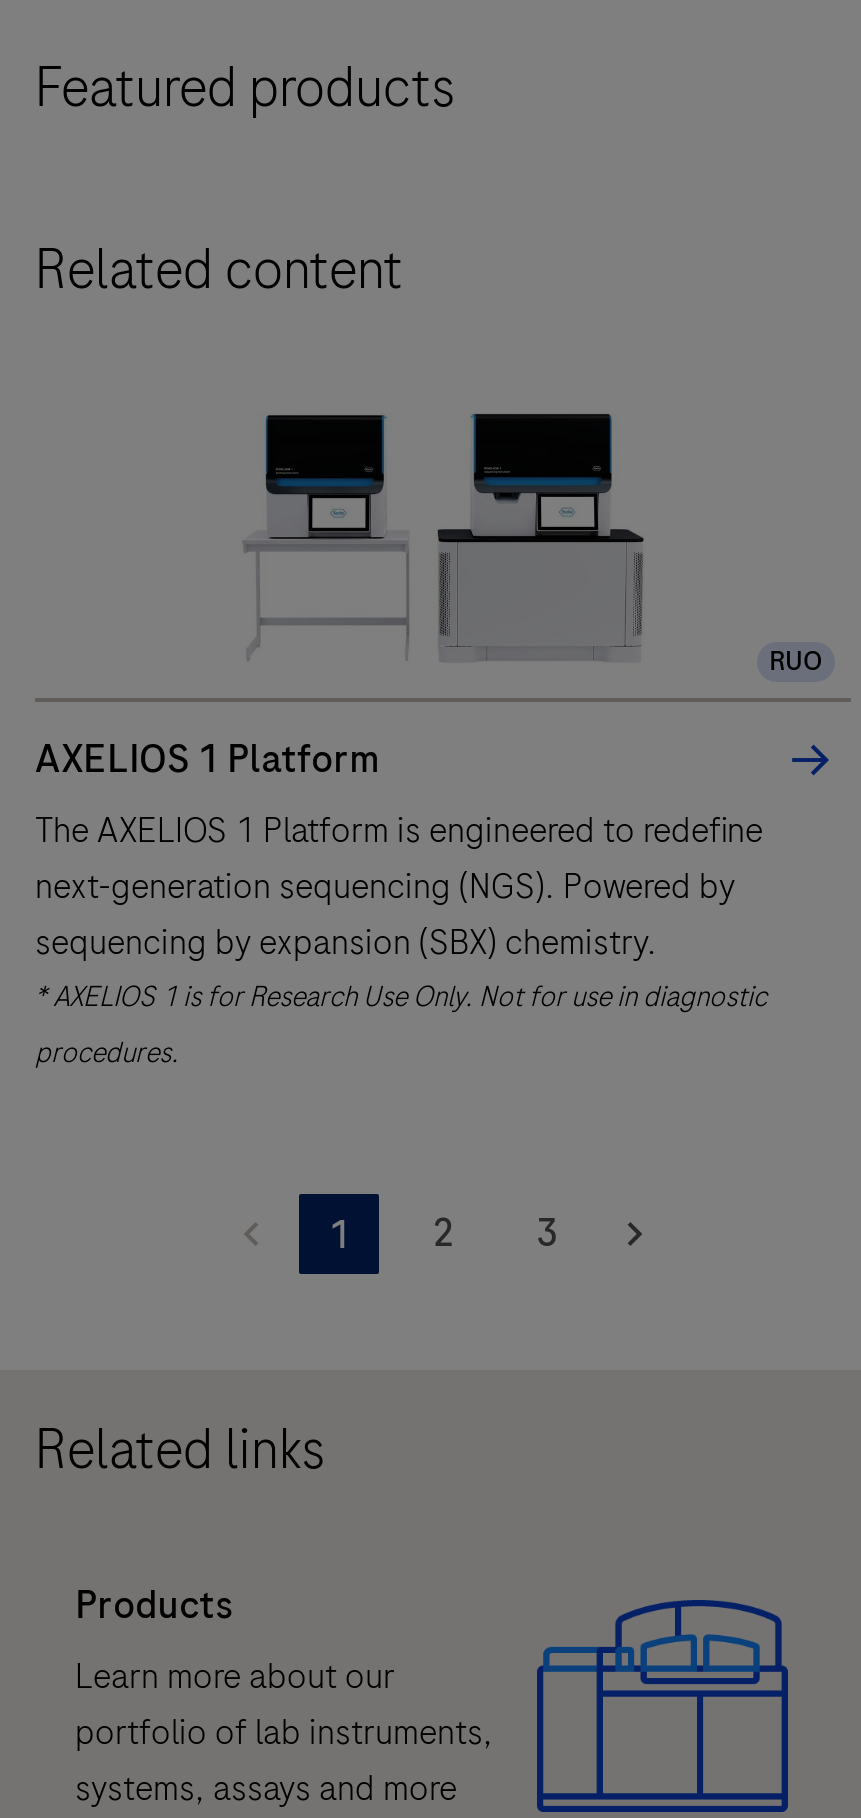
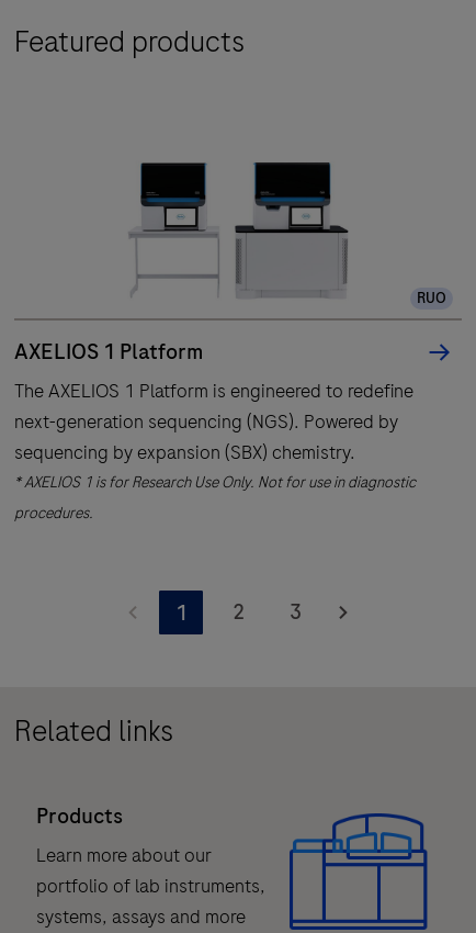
- Related content
